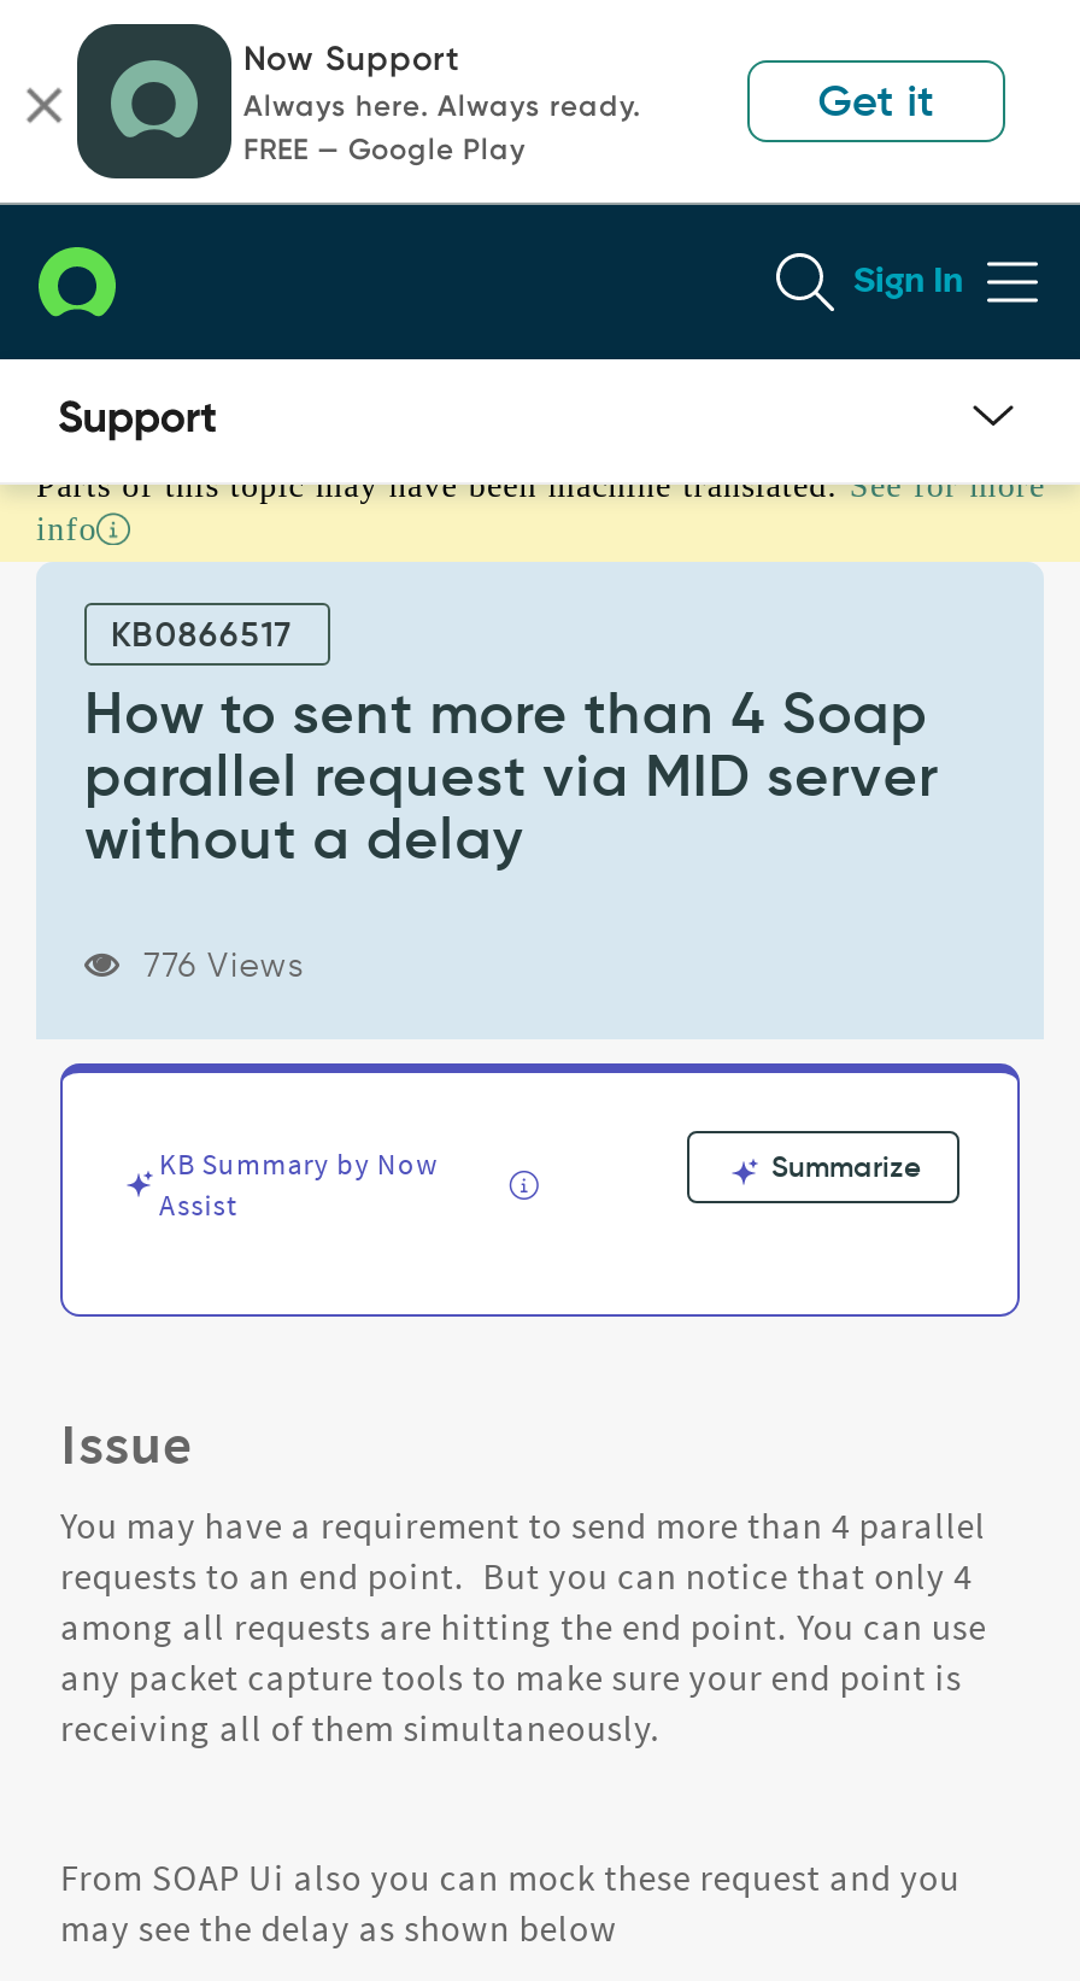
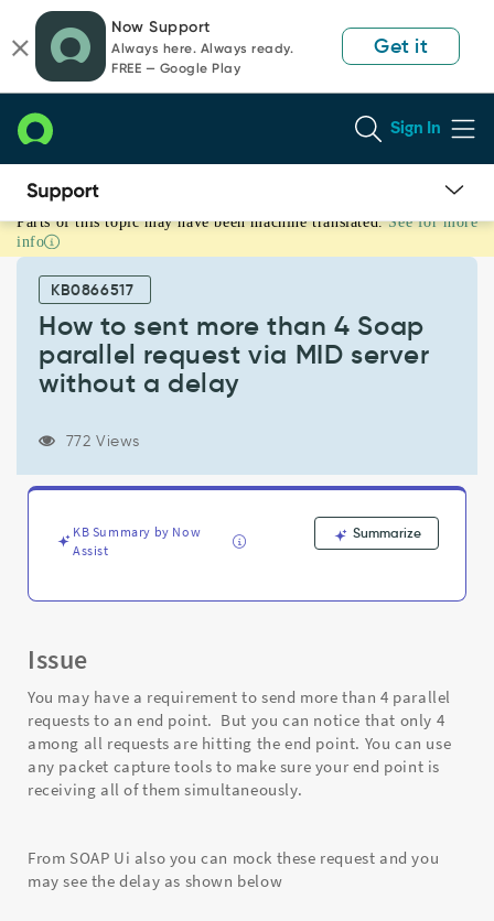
- 776 Views
+ 772 Views
